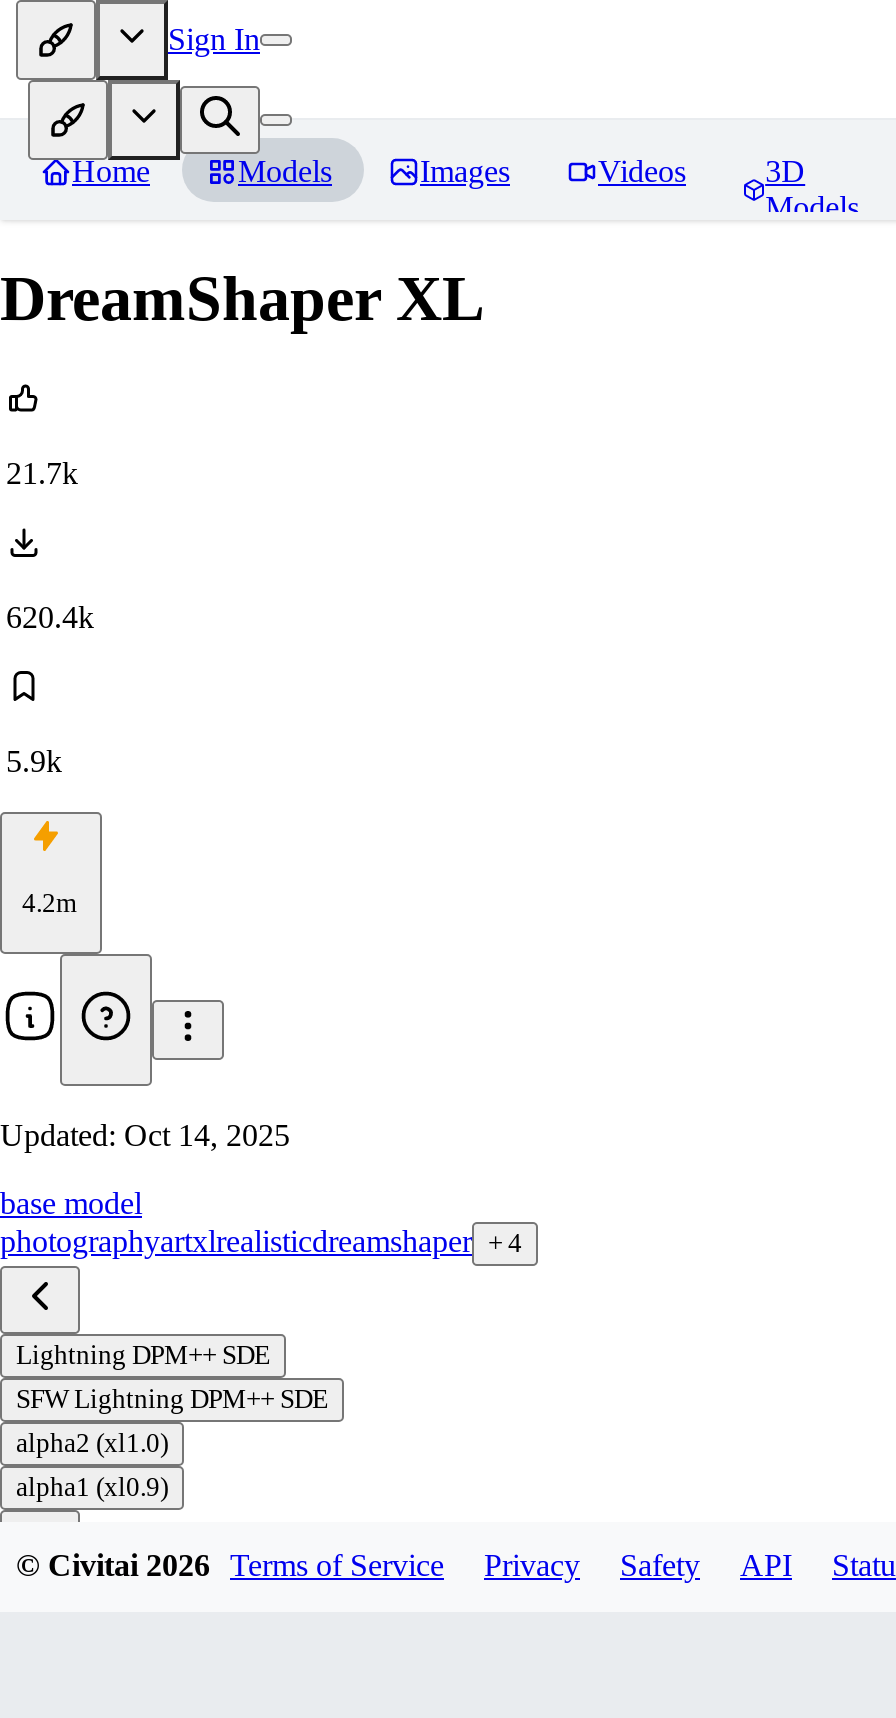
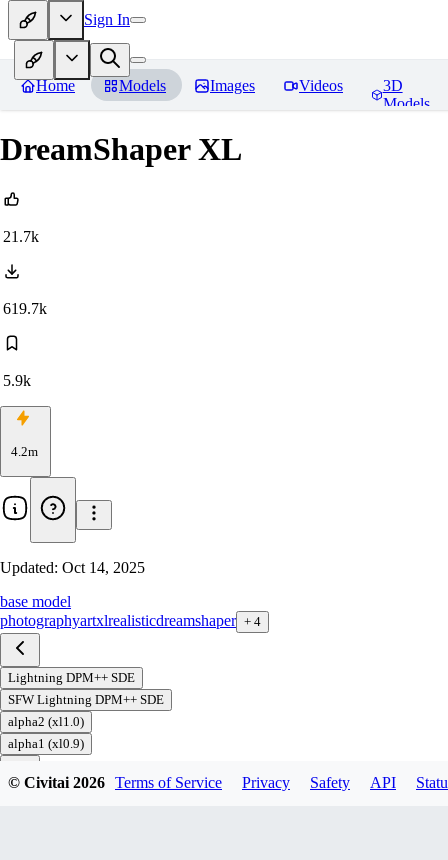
- 620.4k
+ 619.7k
